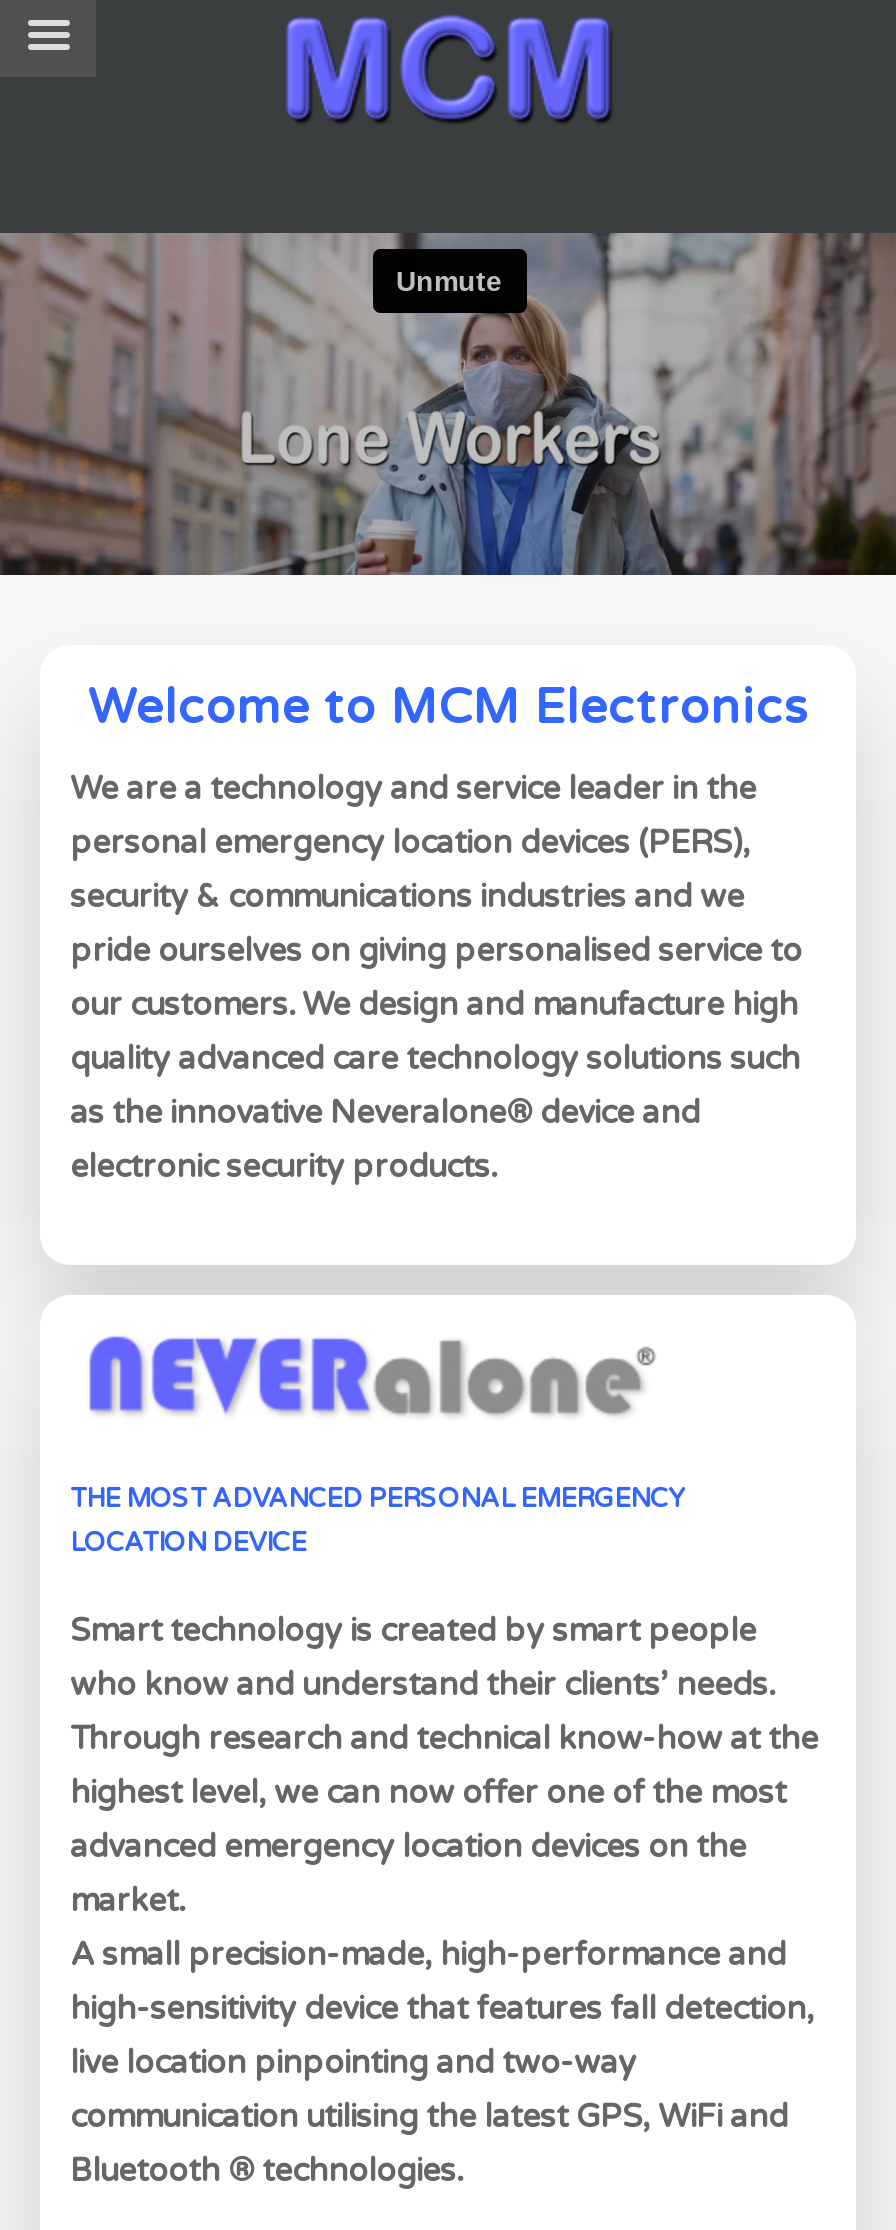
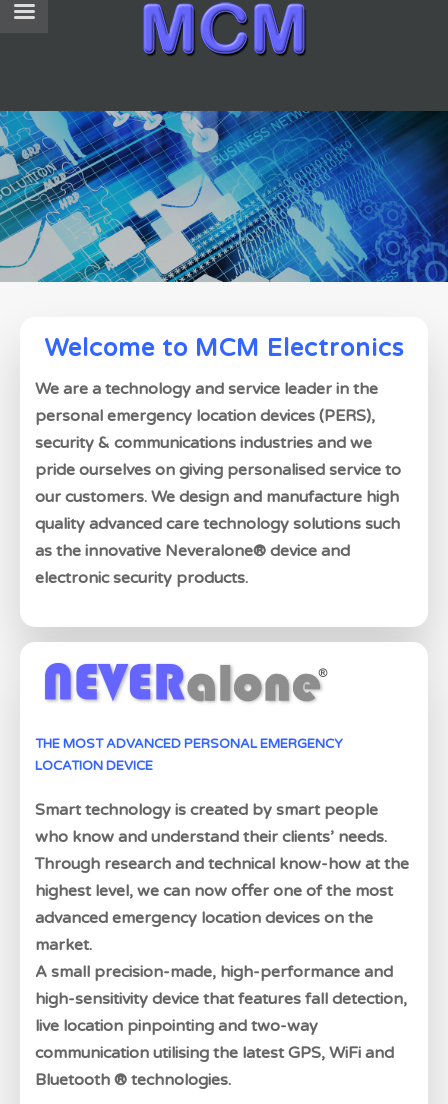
- [image]
+ [image]
